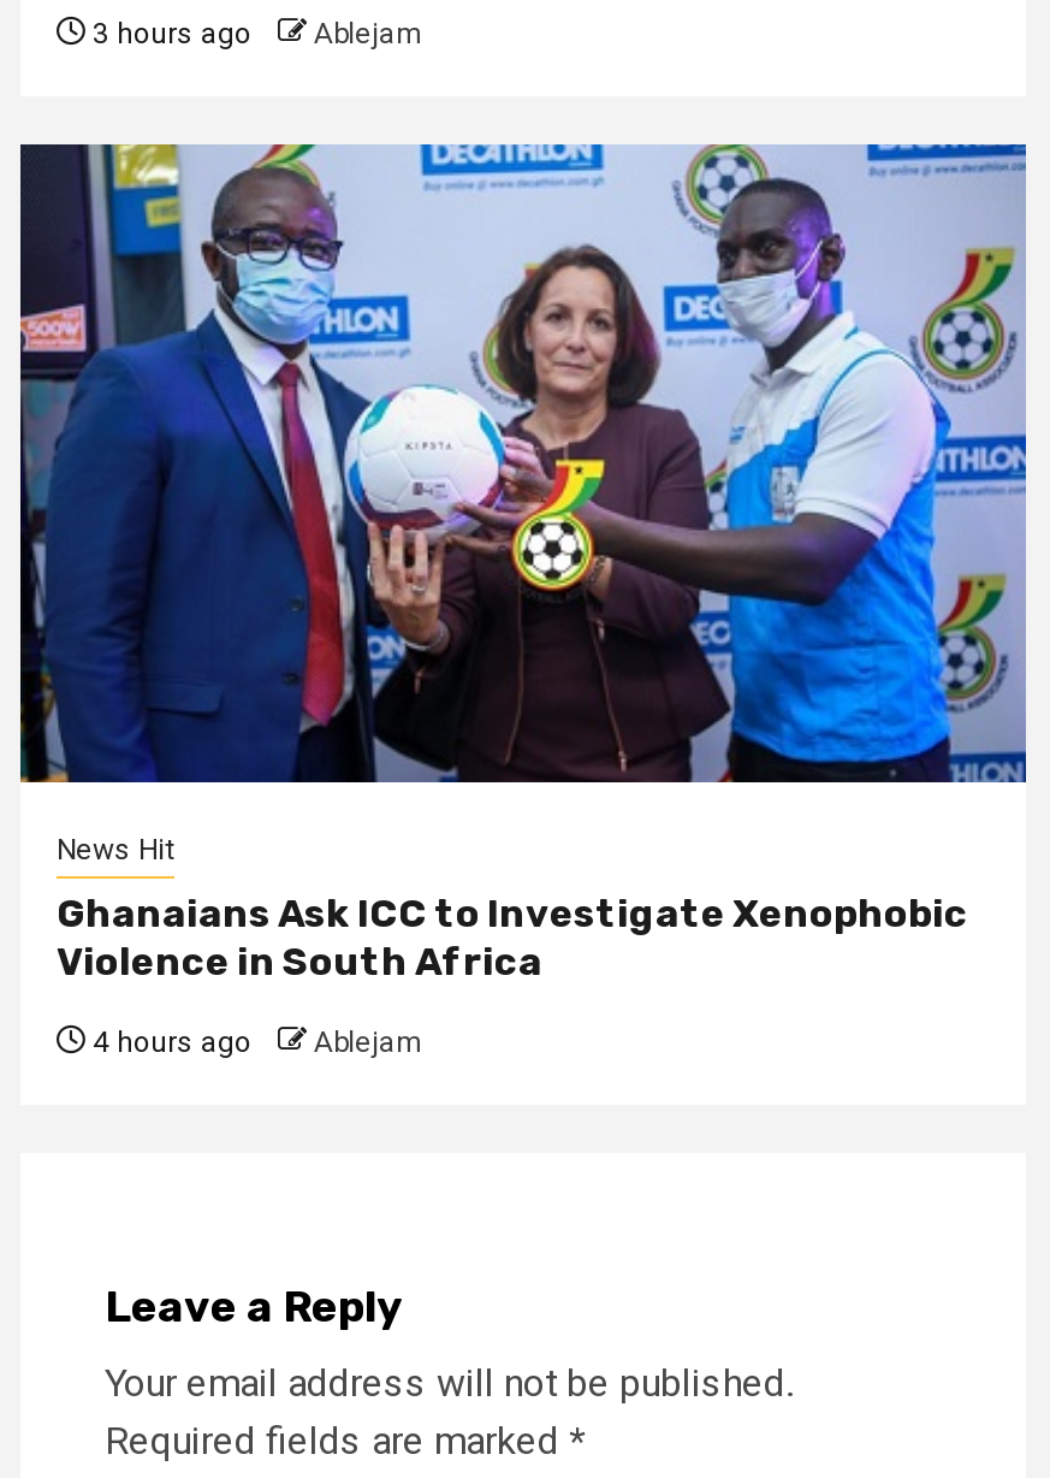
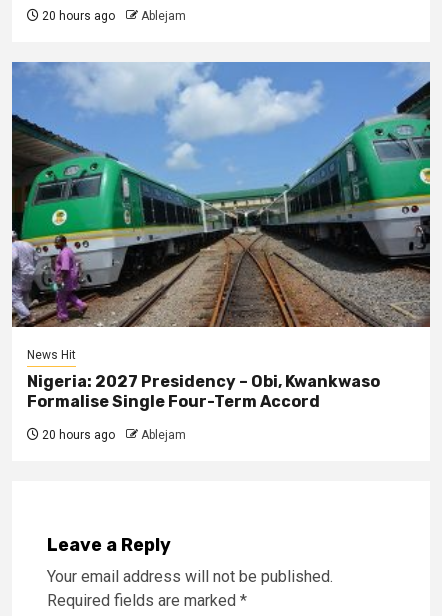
- 3 hours ago Ablejam
+ 20 hours ago Ablejam

- [image]
+ [image]

- Ghanaians Ask ICC to Investigate Xenophobic
- Violence in South Africa
+ Nigeria: 2027 Presidency – Obi, Kwankwaso
+ Formalise Single Four-Term Accord

- 4 hours ago Ablejam
+ 20 hours ago Ablejam
